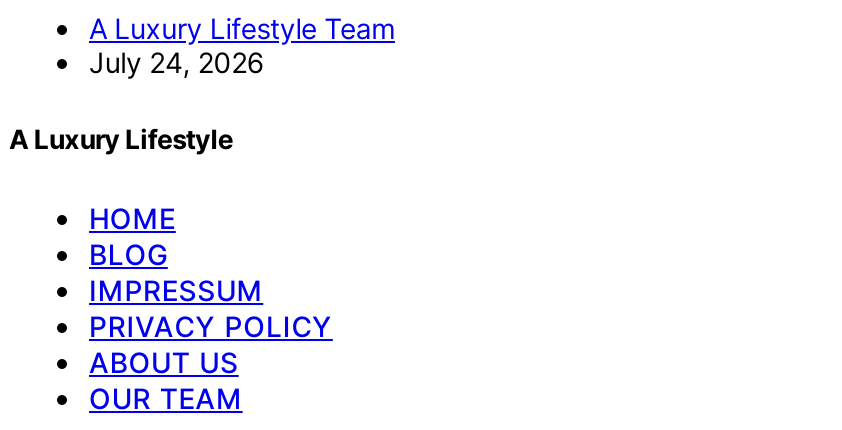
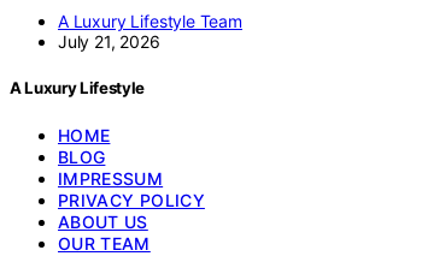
- July 24, 2026
+ July 21, 2026
